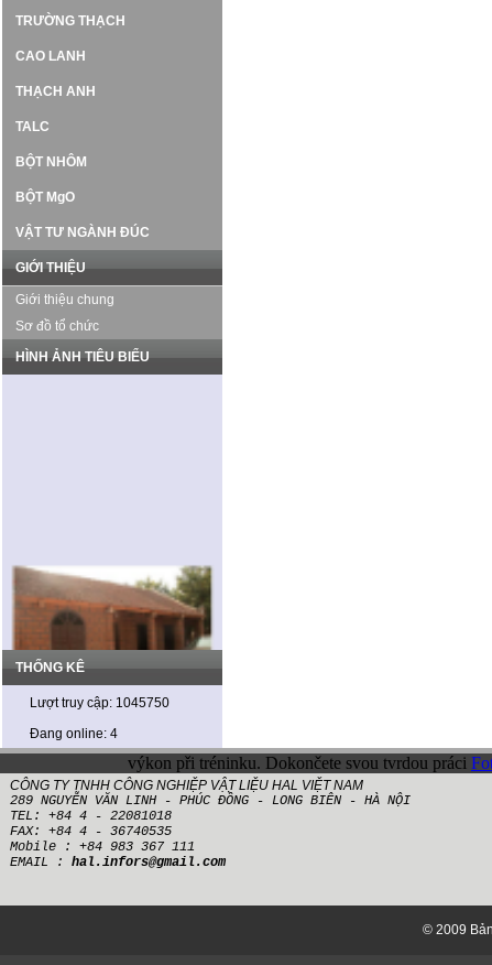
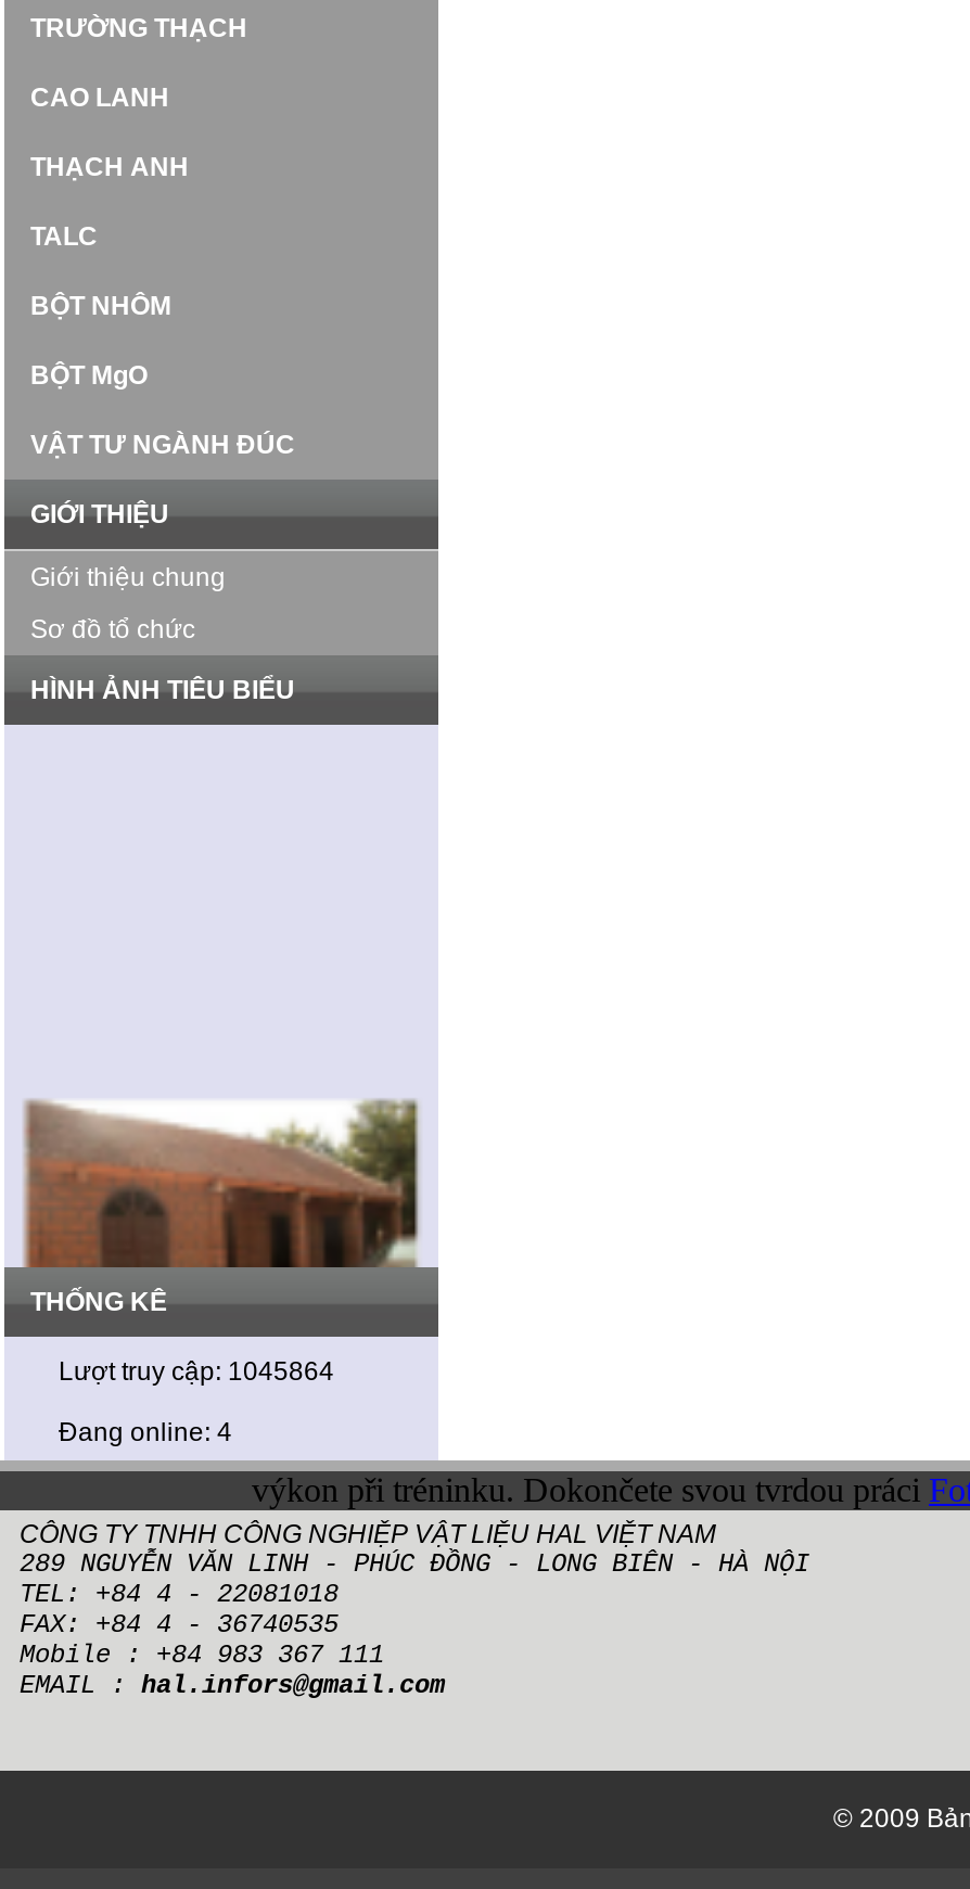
- Lượt truy cập: 1045750
+ Lượt truy cập: 1045864
